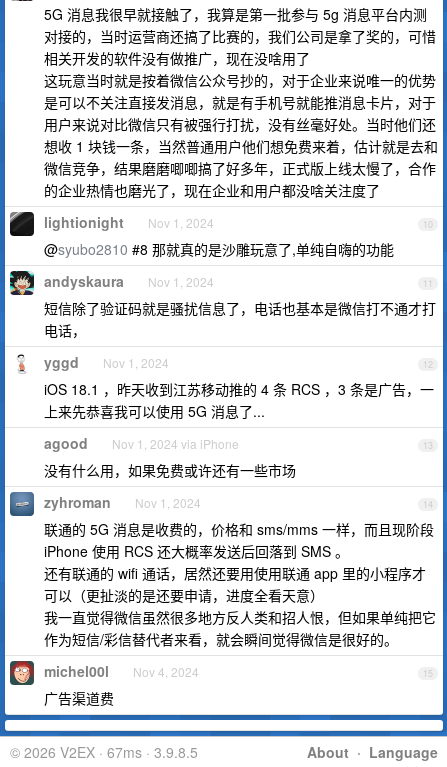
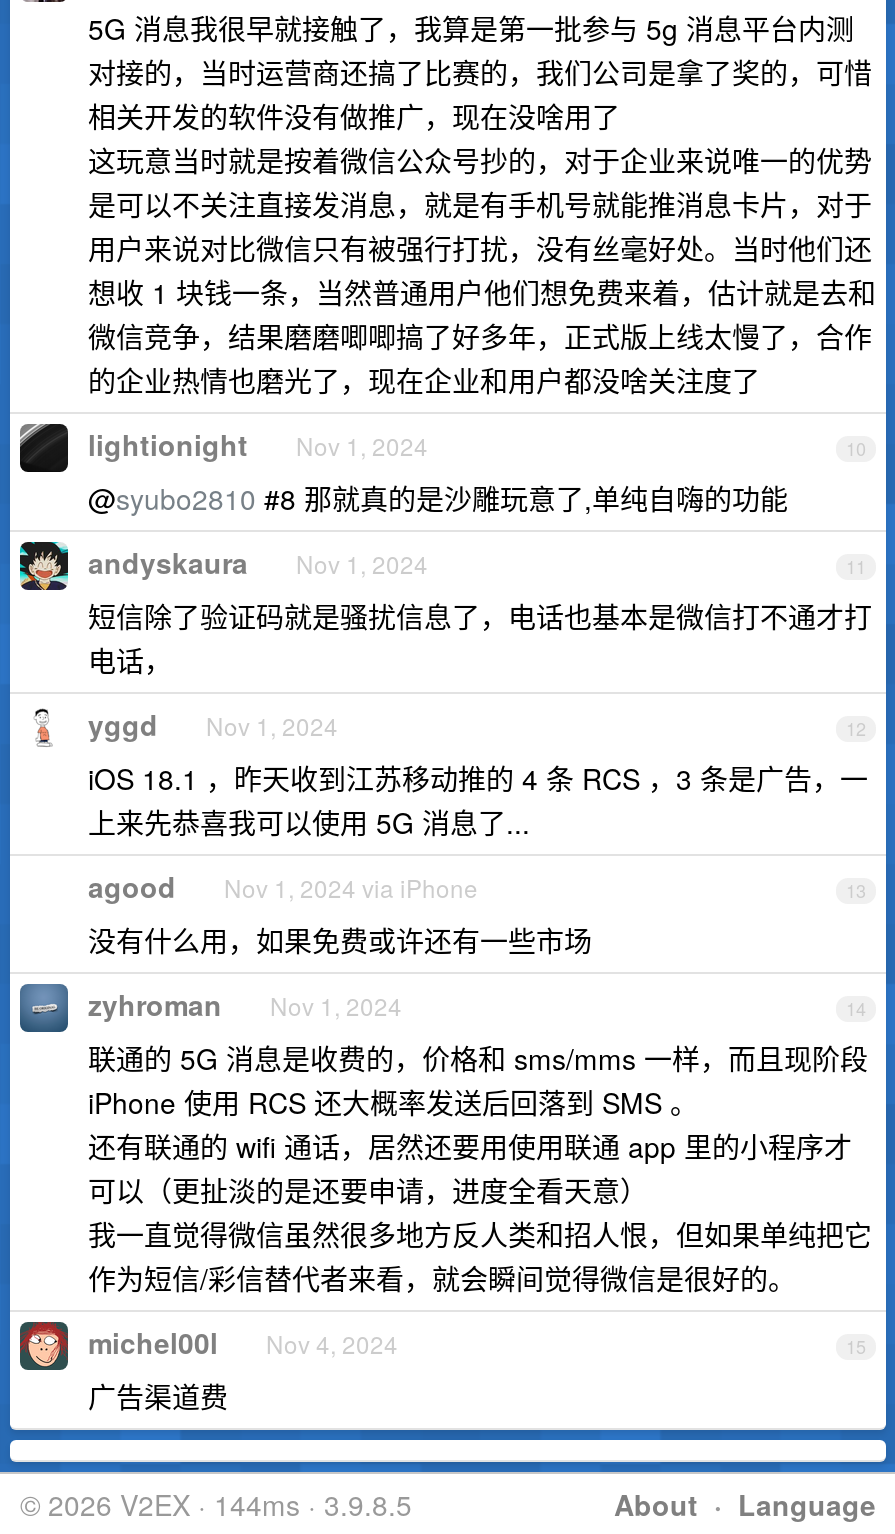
- © 2026 V2EX · 67ms · 3.9.8.5
+ © 2026 V2EX · 144ms · 3.9.8.5
